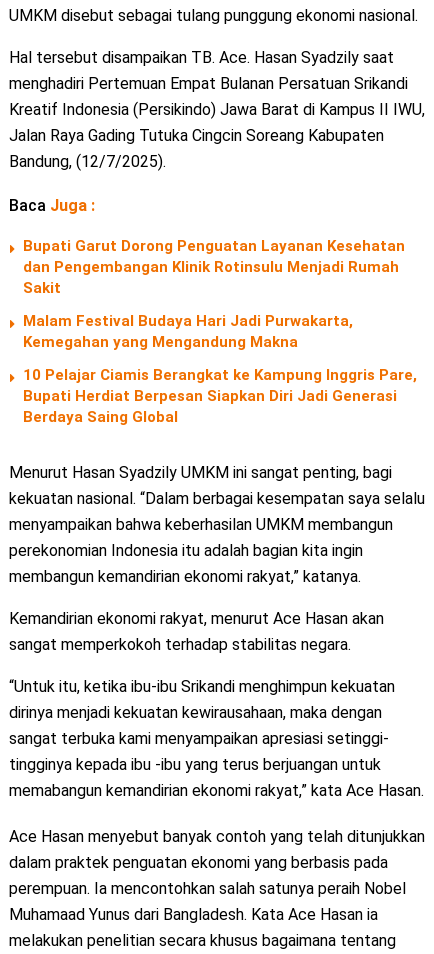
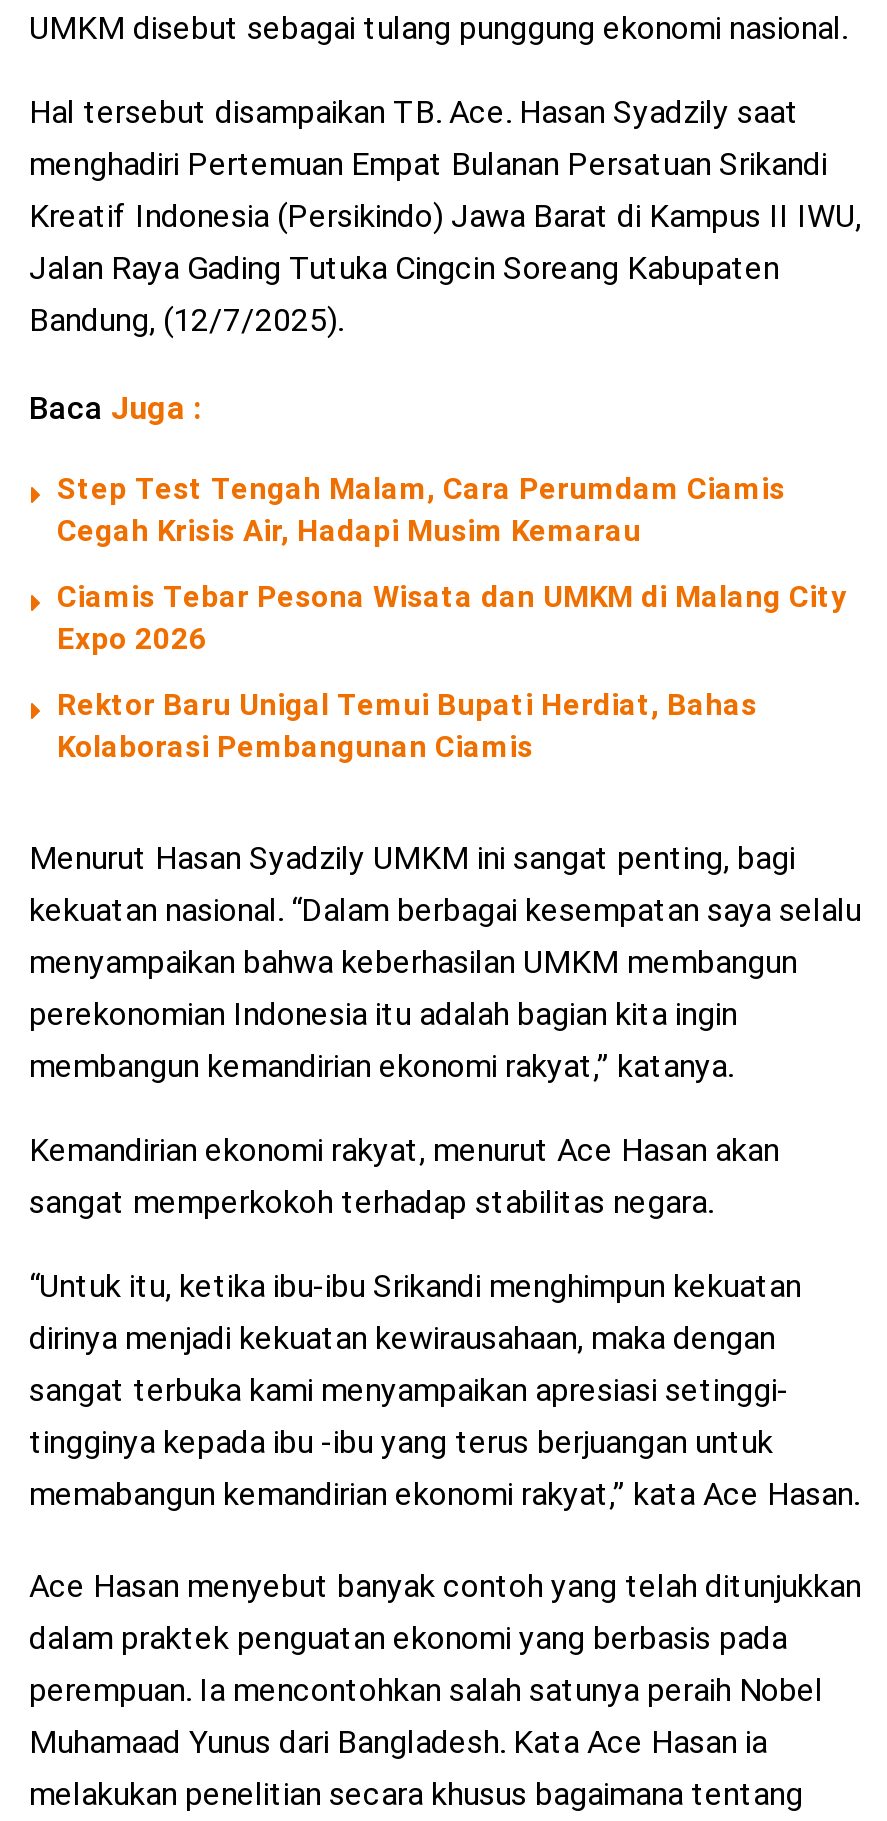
- Bupati Garut Dorong Penguatan Layanan Kesehatan
- dan Pengembangan Klinik Rotinsulu Menjadi Rumah
- Sakit
+ Step Test Tengah Malam, Cara Perumdam Ciamis
+ Cegah Krisis Air, Hadapi Musim Kemarau

- Malam Festival Budaya Hari Jadi Purwakarta,
- Kemegahan yang Mengandung Makna
+ Ciamis Tebar Pesona Wisata dan UMKM di Malang City
+ Expo 2026

- 10 Pelajar Ciamis Berangkat ke Kampung Inggris Pare,
- Bupati Herdiat Berpesan Siapkan Diri Jadi Generasi
- Berdaya Saing Global
+ Rektor Baru Unigal Temui Bupati Herdiat, Bahas
+ Kolaborasi Pembangunan Ciamis
